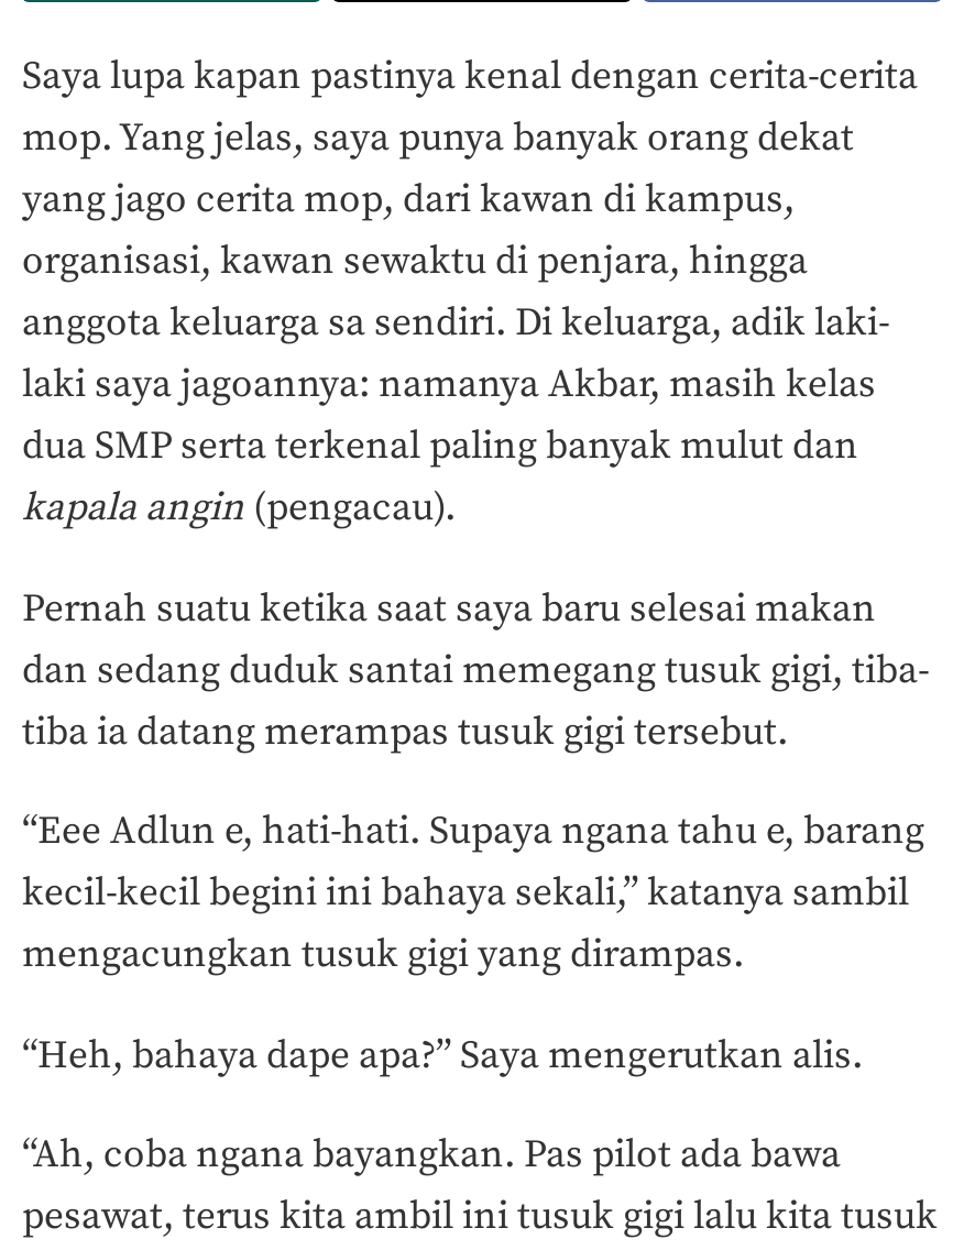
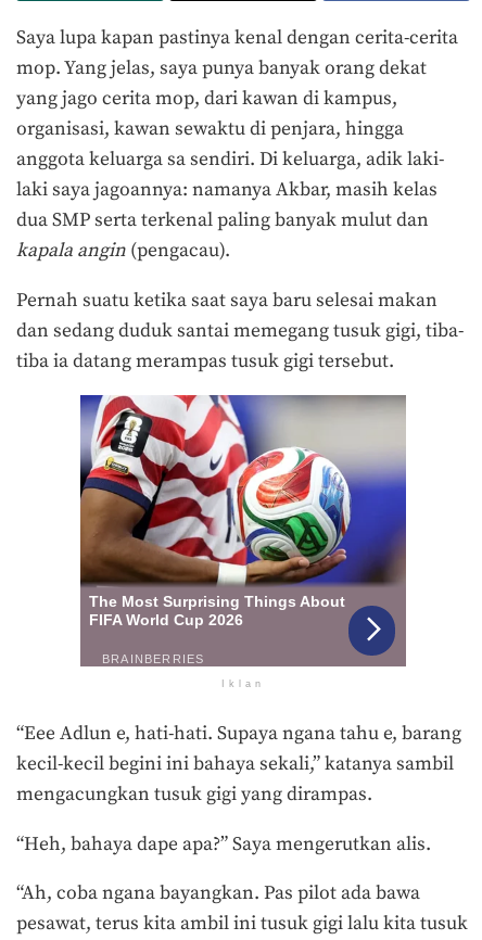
+ [image]
+ Iklan
